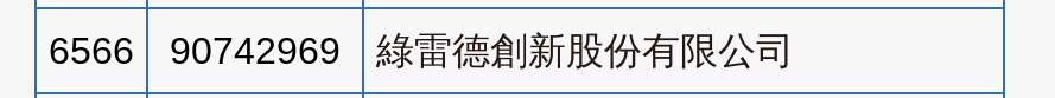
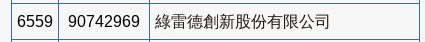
- 6566 90742969 綠雷德創新股份有限公司
+ 6559 90742969 綠雷德創新股份有限公司
